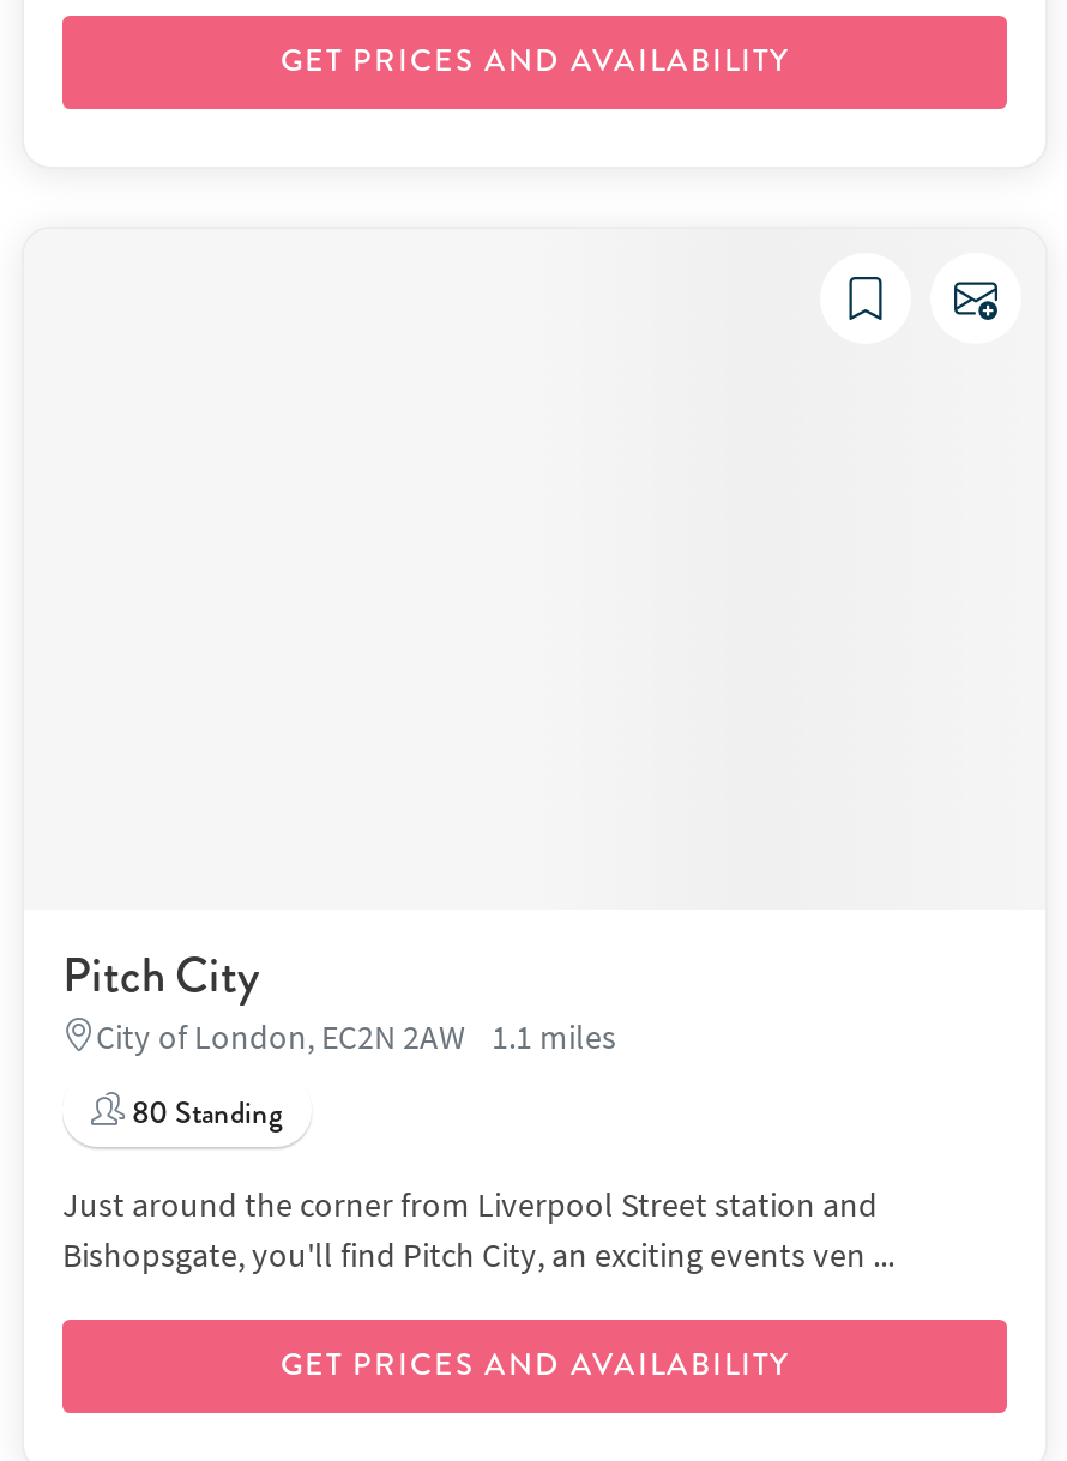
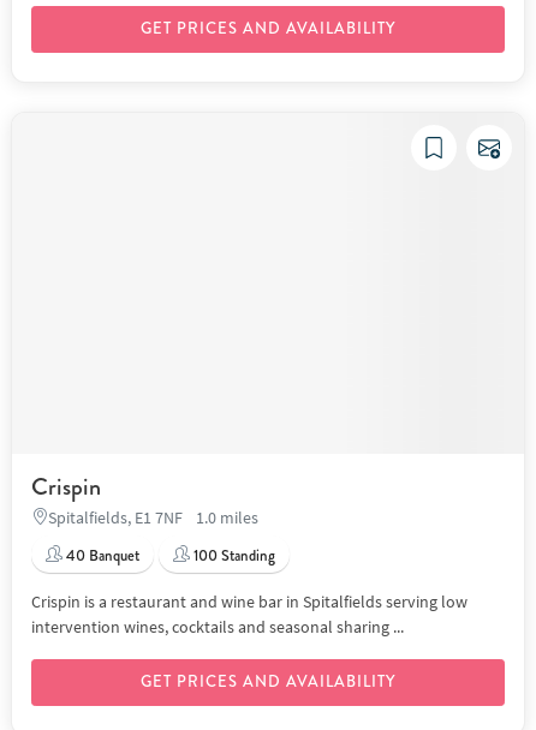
- Pitch City
- City of London, EC2N 2AW
- 1.1 miles
+ Crispin
+ Spitalfields, E1 7NF
+ 1.0 miles

- 80 Standing
+ 40 Banquet
+ 100 Standing

- Just around the corner from Liverpool Street station and
- Bishopsgate, you'll find Pitch City, an exciting events ven ...
+ Crispin is a restaurant and wine bar in Spitalfields serving low
+ intervention wines, cocktails and seasonal sharing ...
